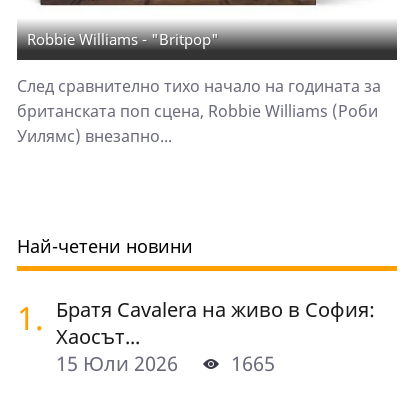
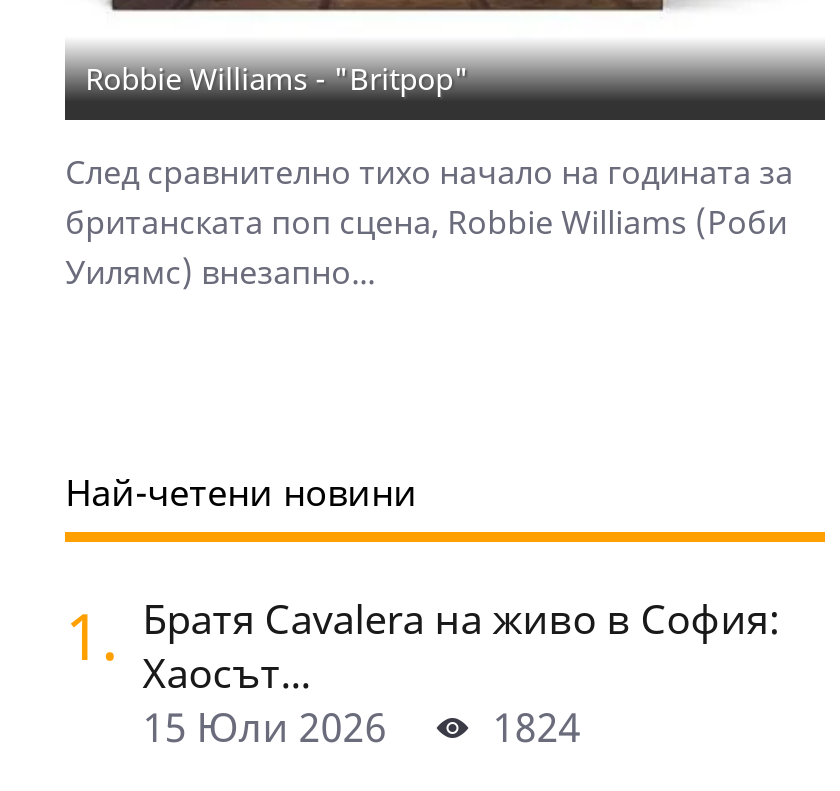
- 15 Юли 2026 1665
+ 15 Юли 2026 1824
